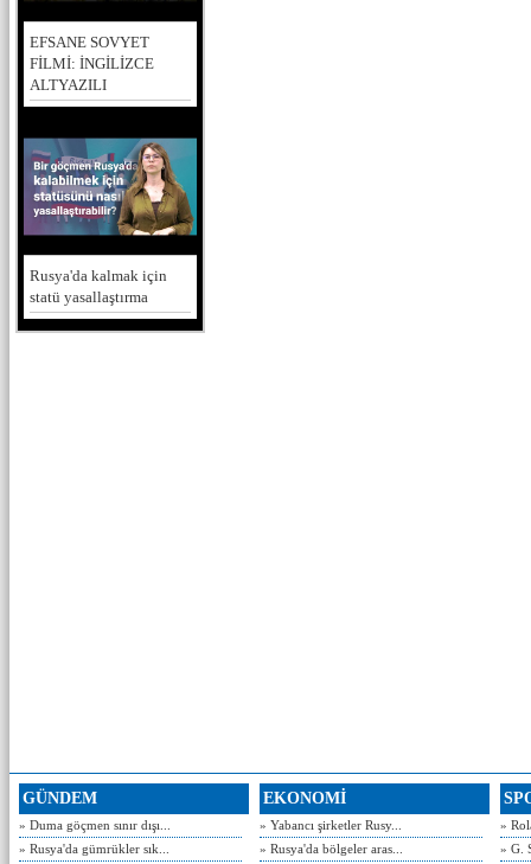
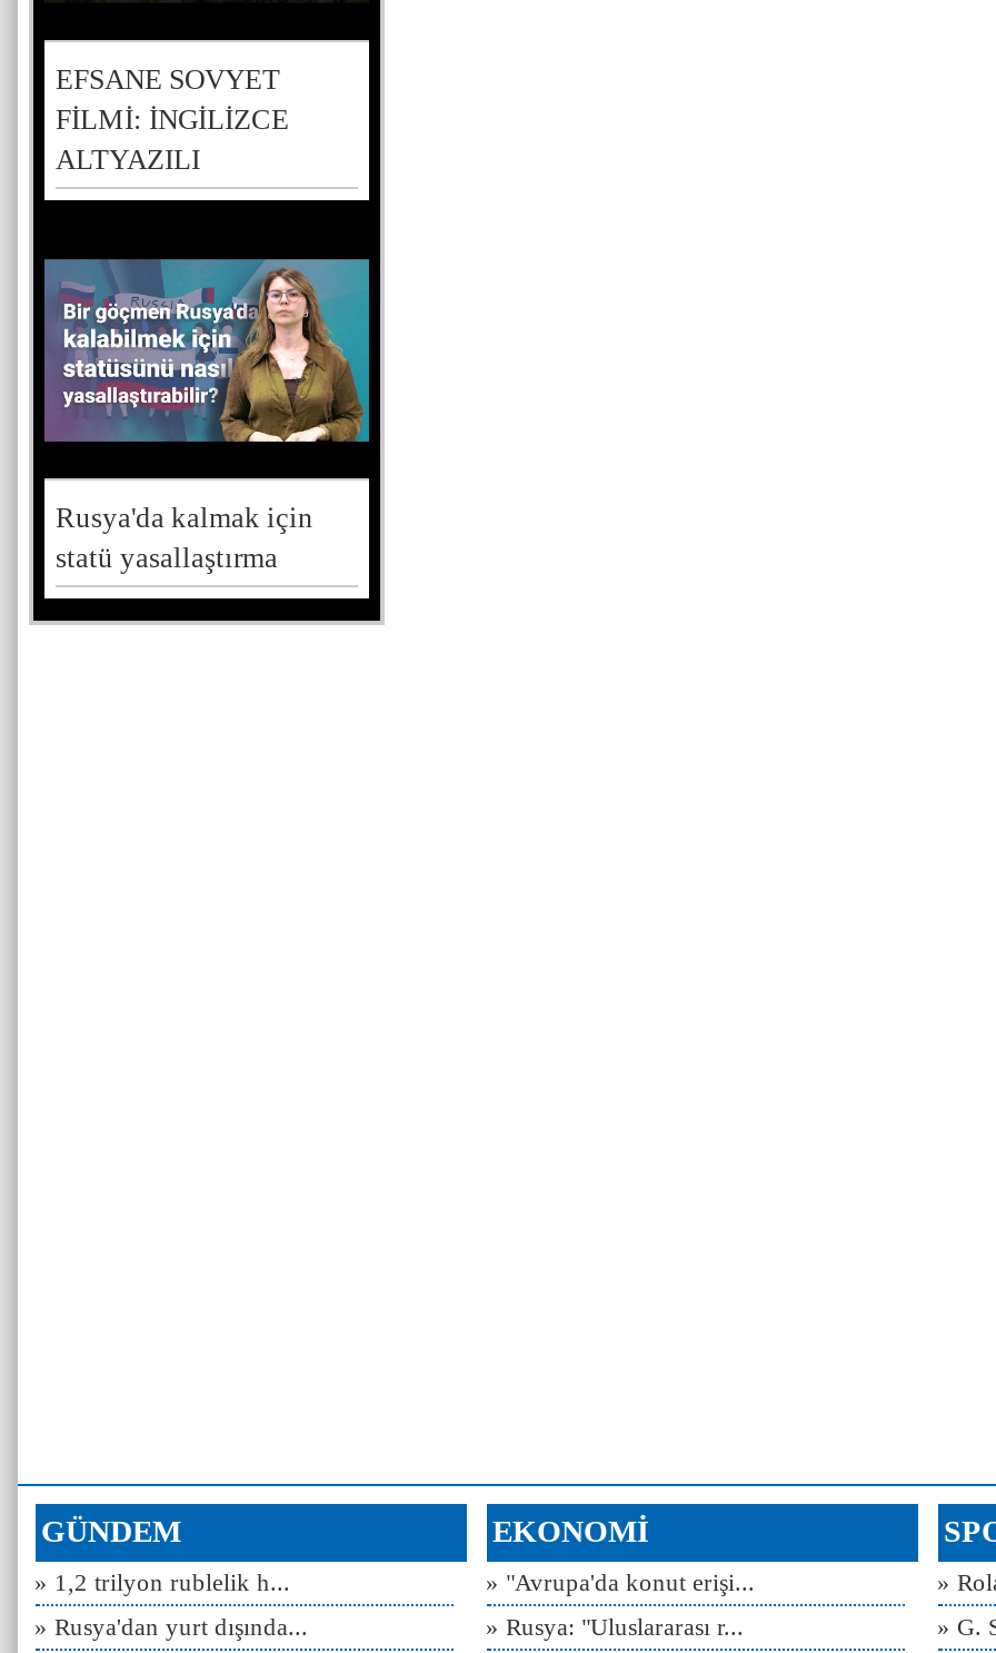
- » Duma göçmen sınır dışı...
+ » 1,2 trilyon rublelik h...

- » Yabancı şirketler Rusy...
+ » "Avrupa'da konut erişi...

- » Rusya'da gümrükler sık...
+ » Rusya'dan yurt dışında...

- » Rusya'da bölgeler aras...
+ » Rusya: "Uluslararası r...
